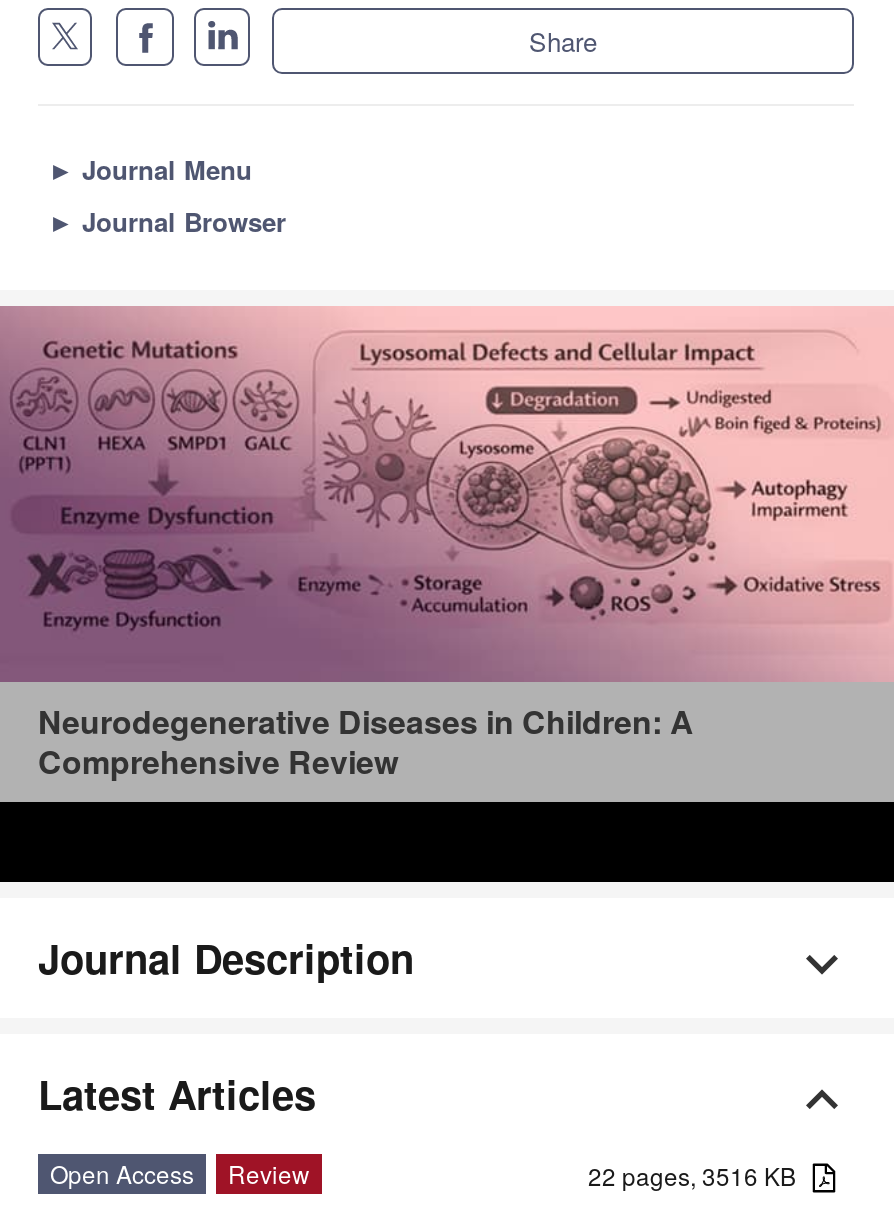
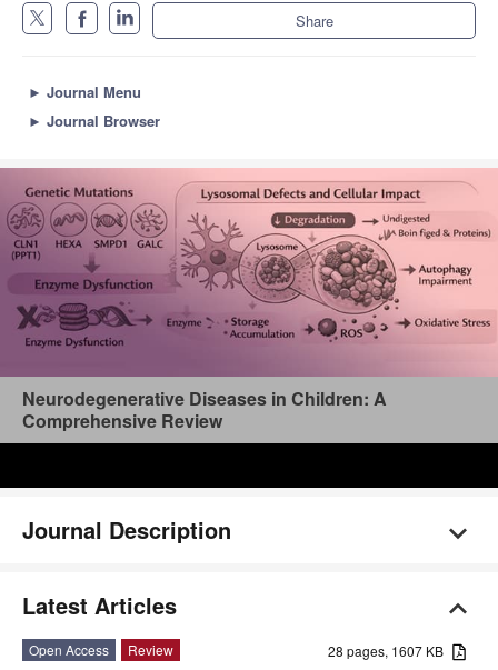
- 22 pages, 3516 KB
+ 28 pages, 1607 KB
